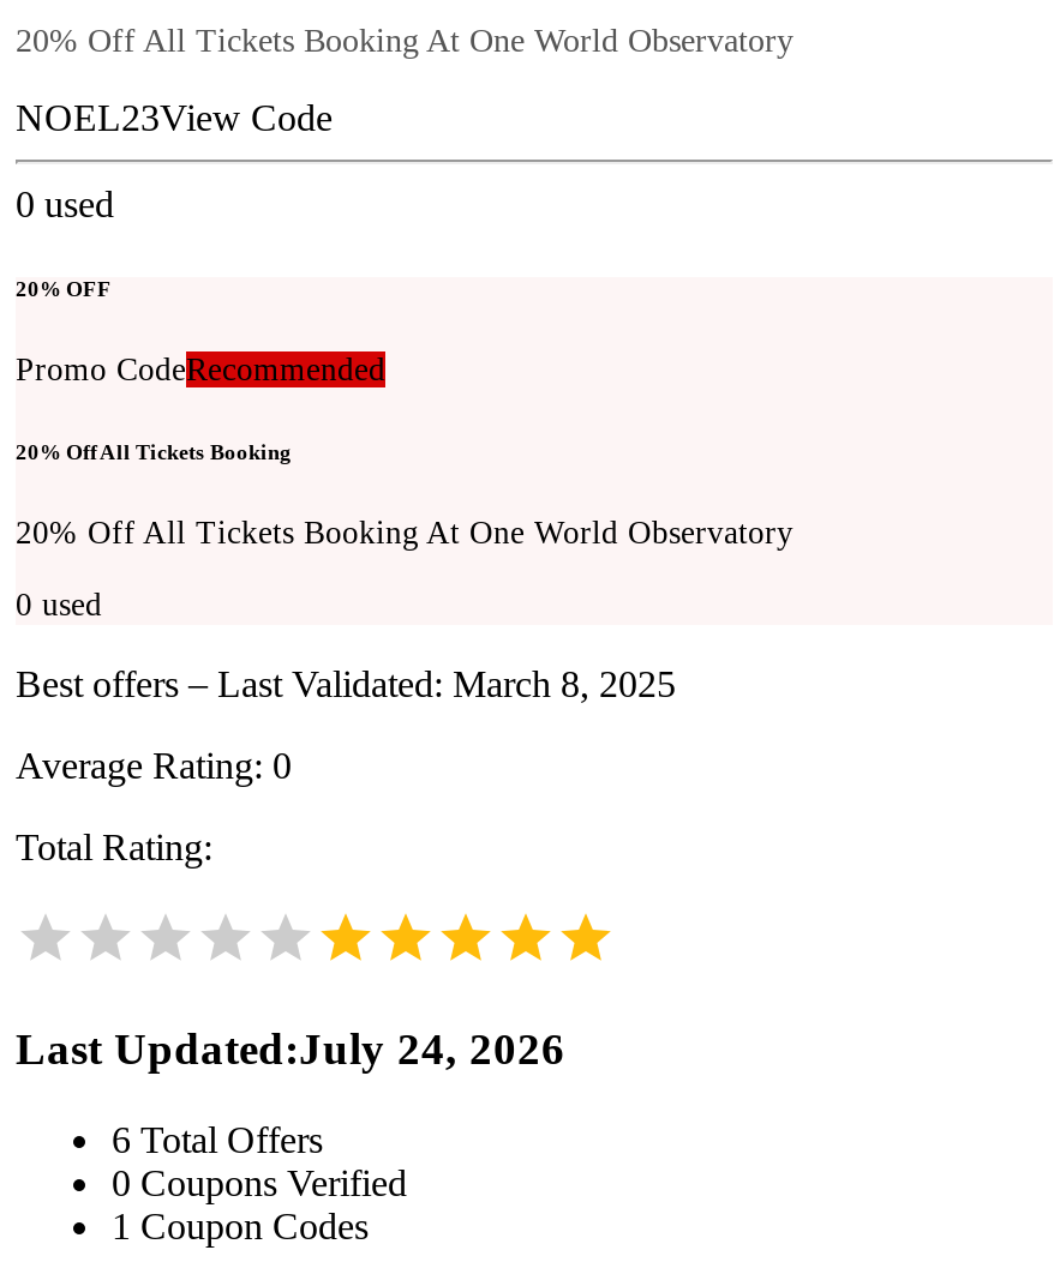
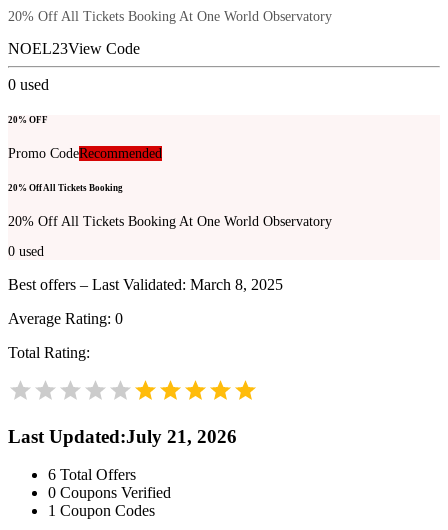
- Last Updated:July 24, 2026
+ Last Updated:July 21, 2026
